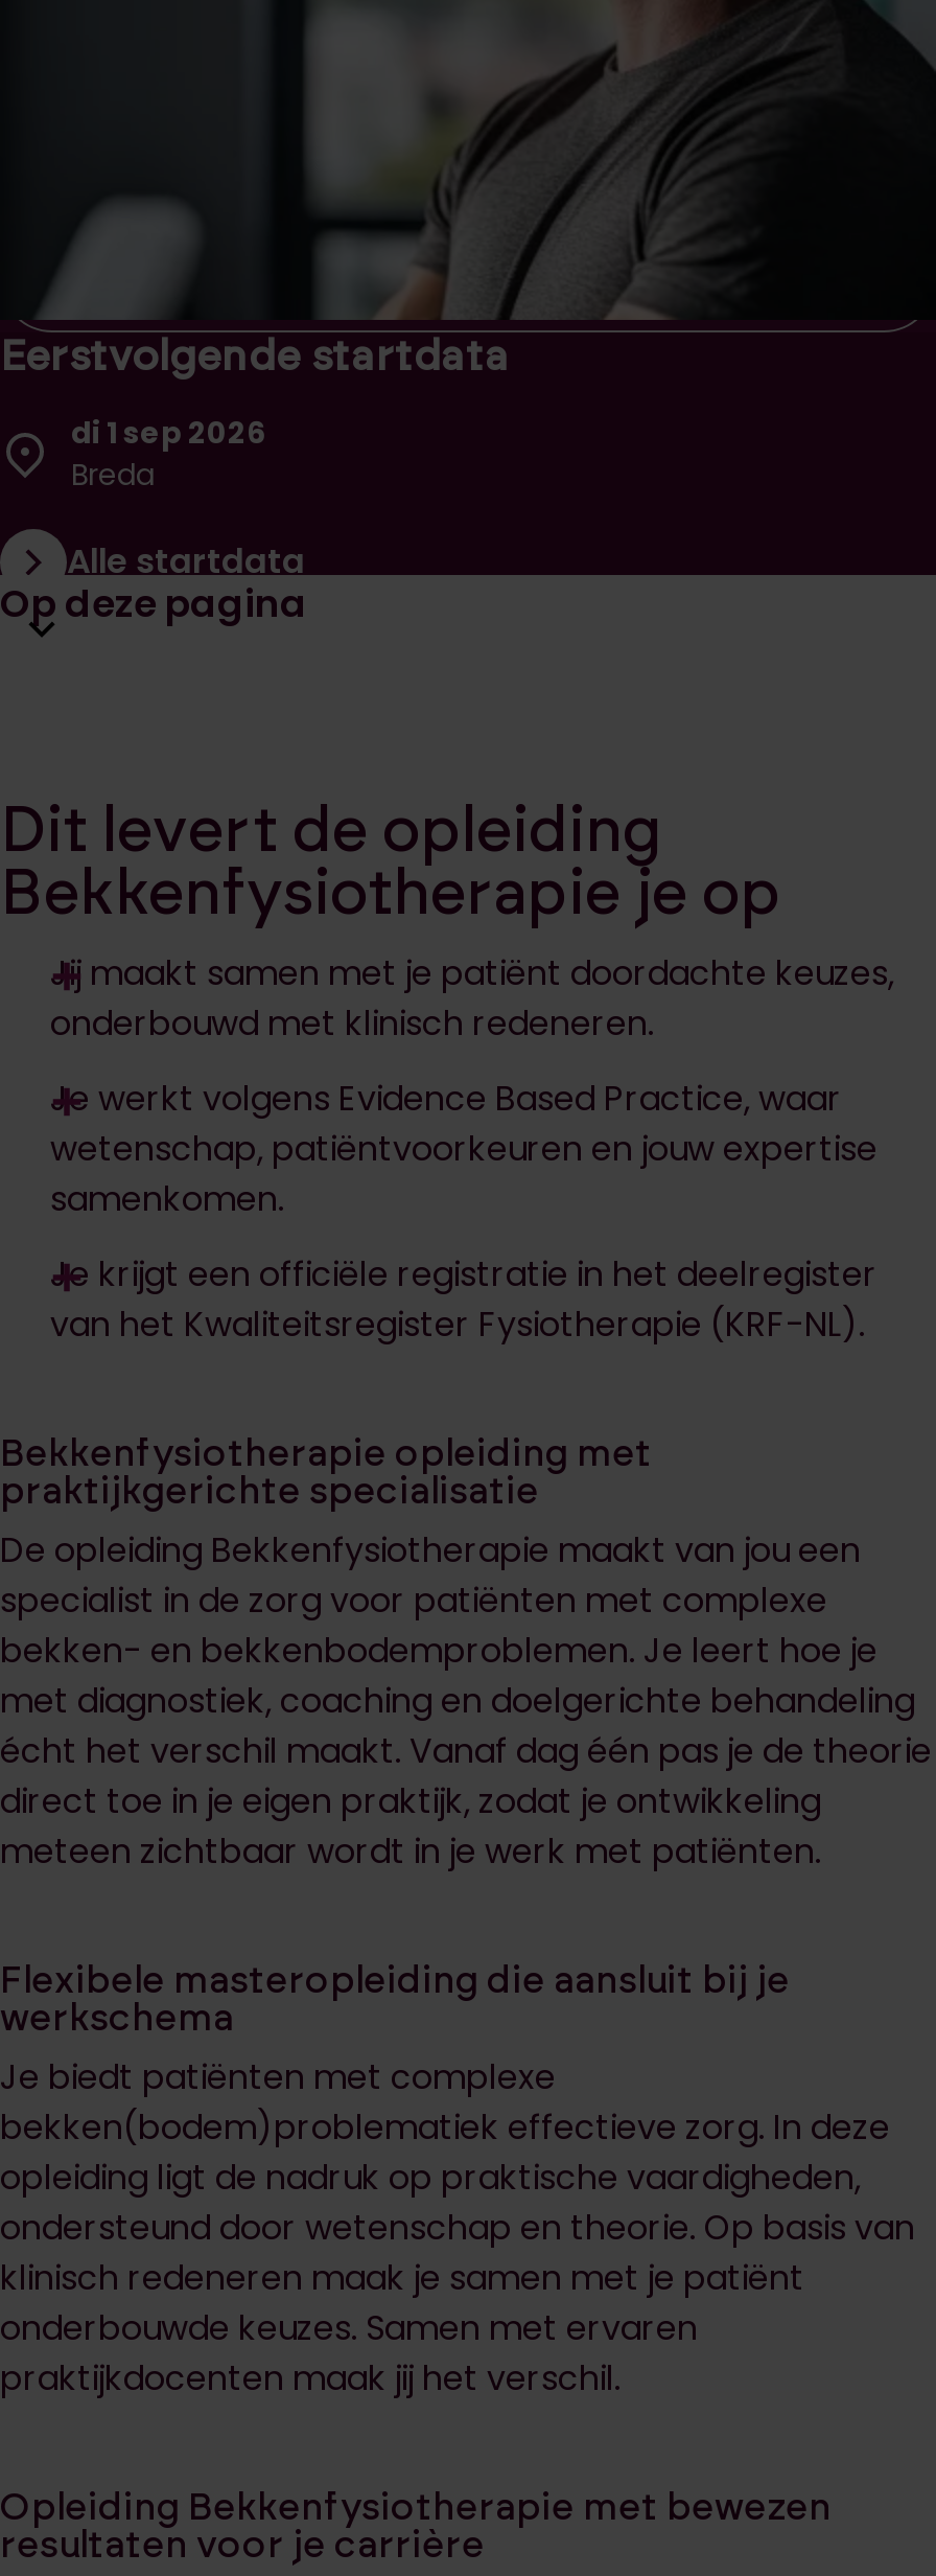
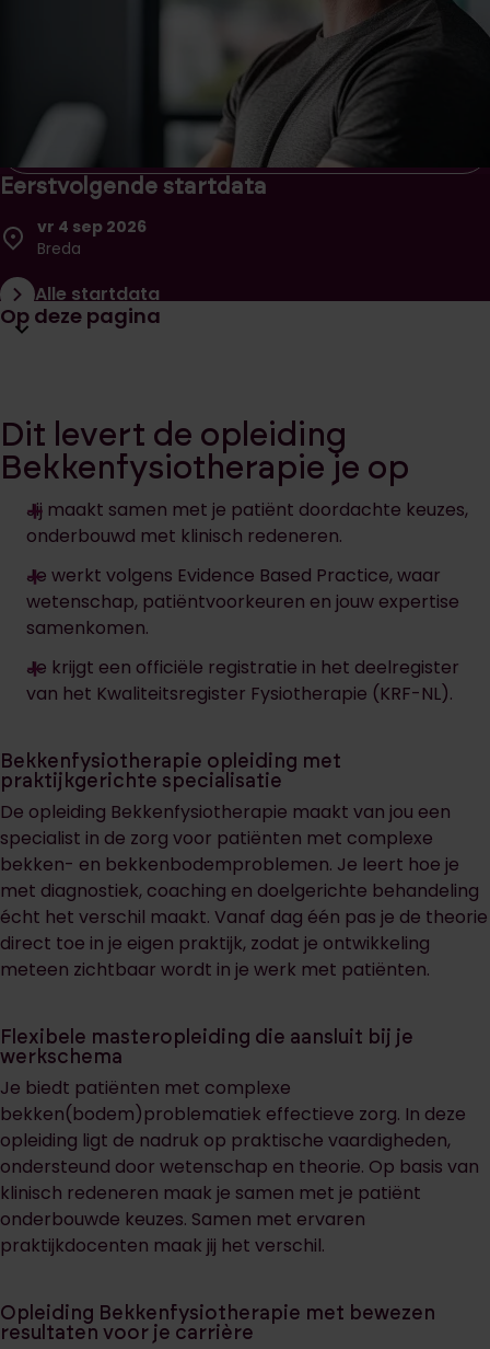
- di 1 sep 2026
+ vr 4 sep 2026
